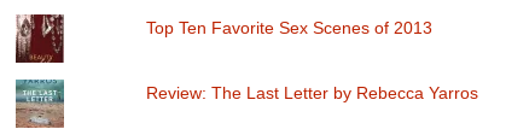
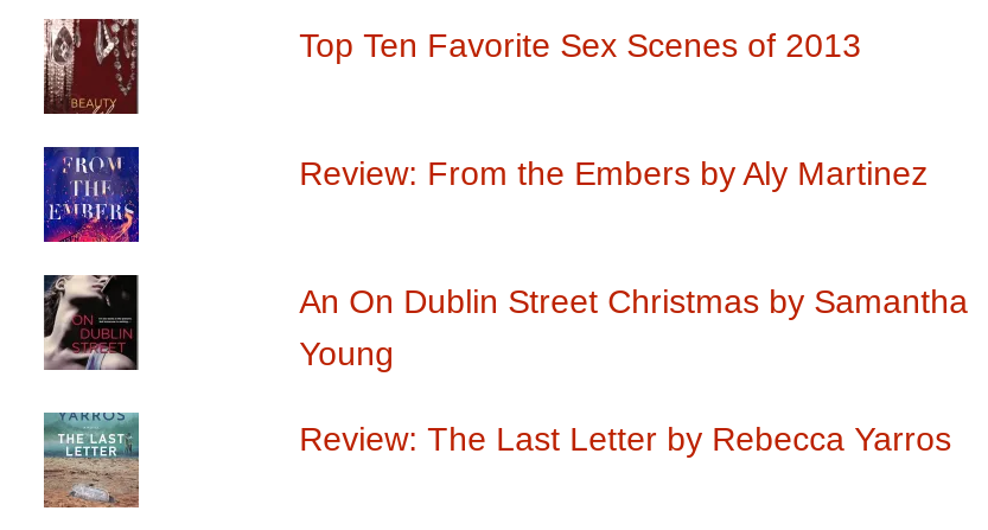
+ [image]

+ [image]

+ Review: From the Embers by Aly Martinez
+ An On Dublin Street Christmas by Samantha
+ Young
